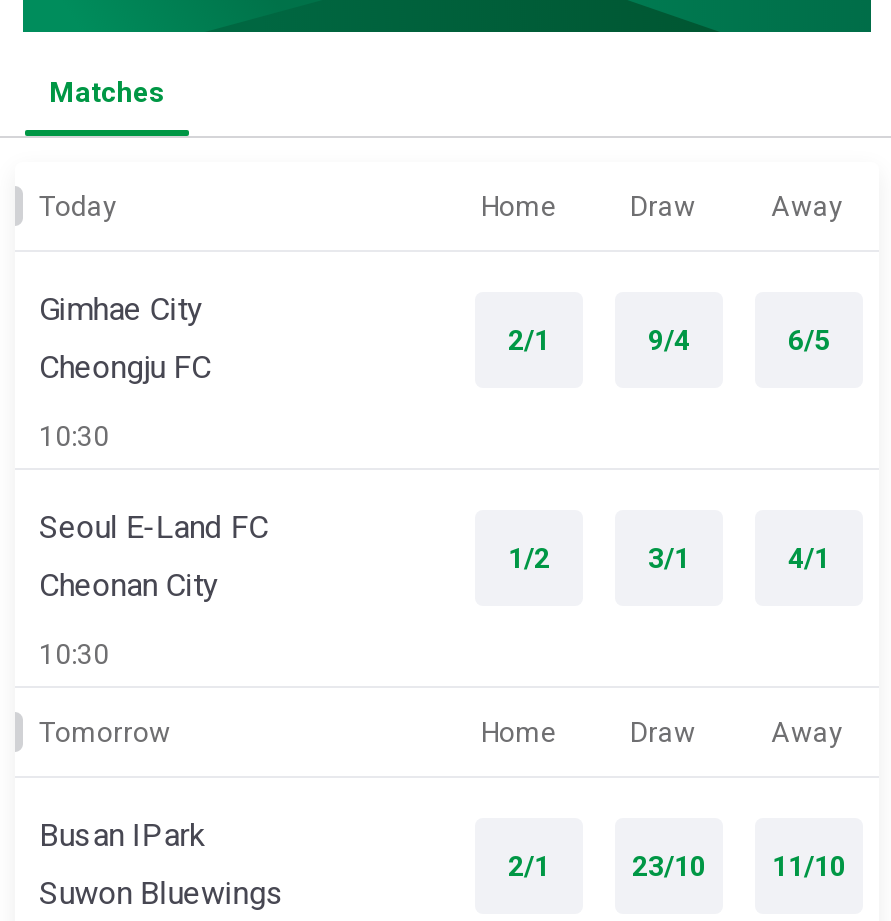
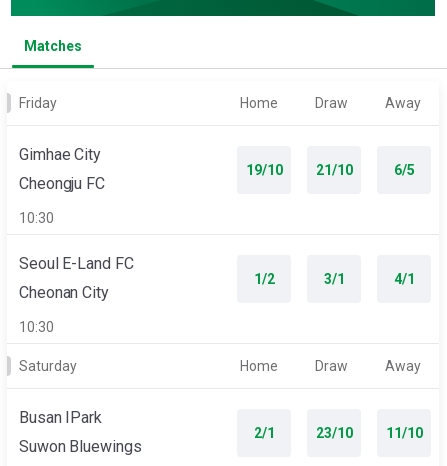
- Today
+ Friday

- 2/1
+ 19/10

- 9/4
+ 21/10

- Tomorrow
+ Saturday
